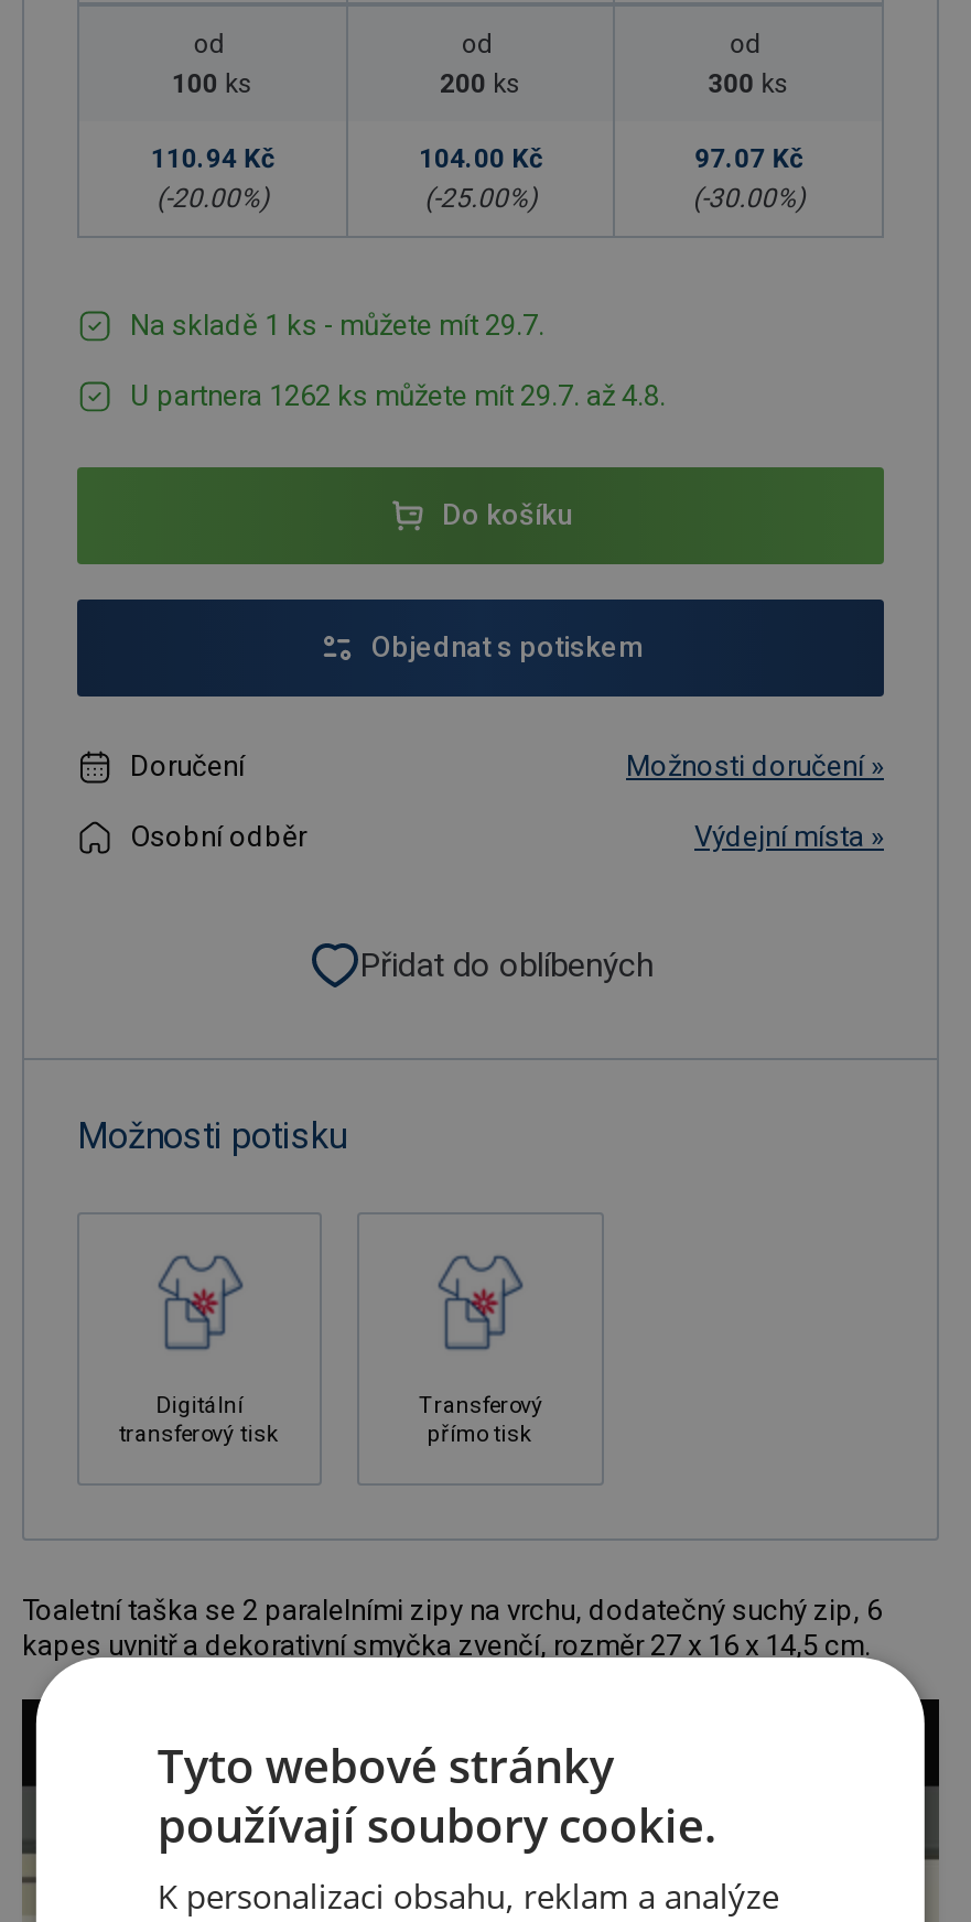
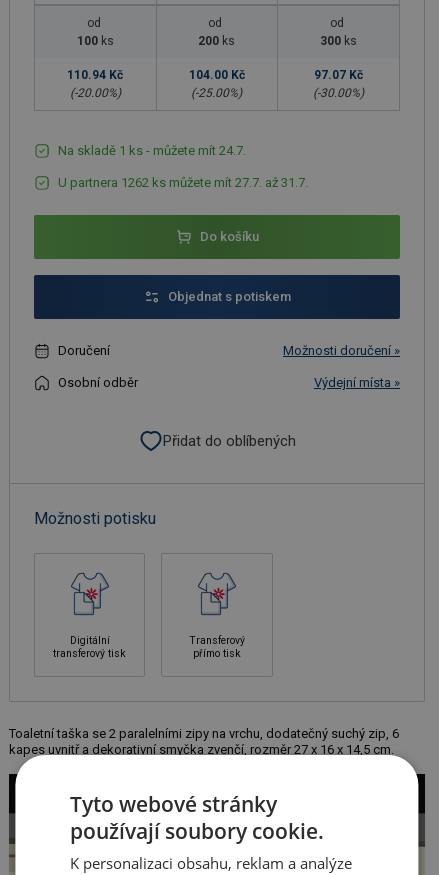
- Na skladě 1 ks - můžete mít 29.7.
+ Na skladě 1 ks - můžete mít 24.7.

- U partnera 1262 ks můžete mít 29.7. až 4.8.
+ U partnera 1262 ks můžete mít 27.7. až 31.7.
